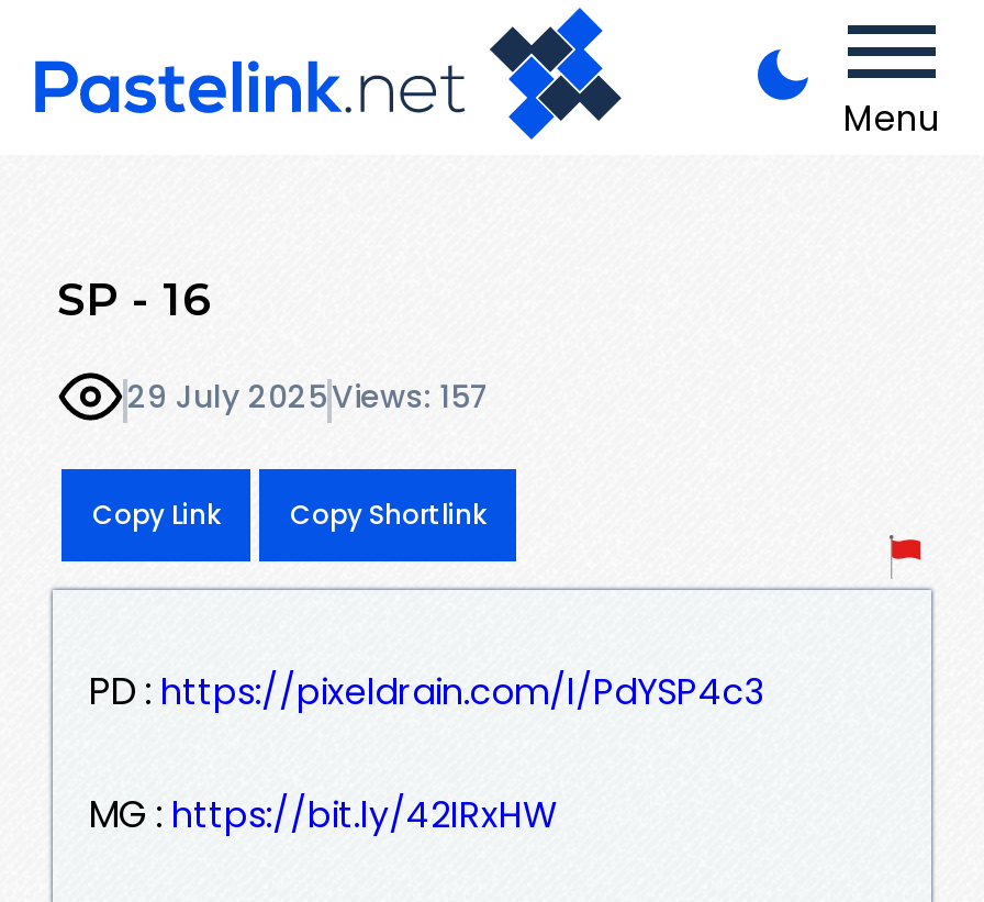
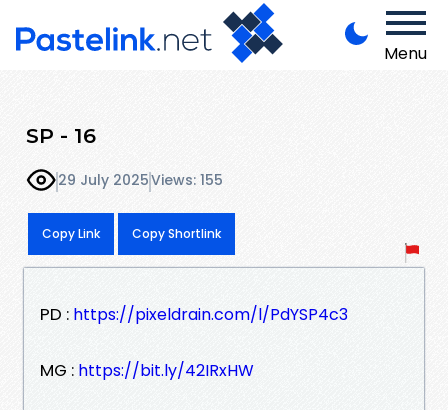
- 29 July 2025 Views: 157
+ 29 July 2025 Views: 155
